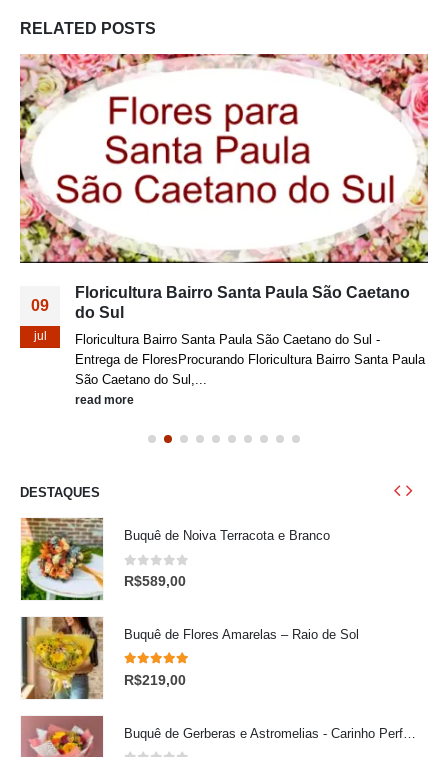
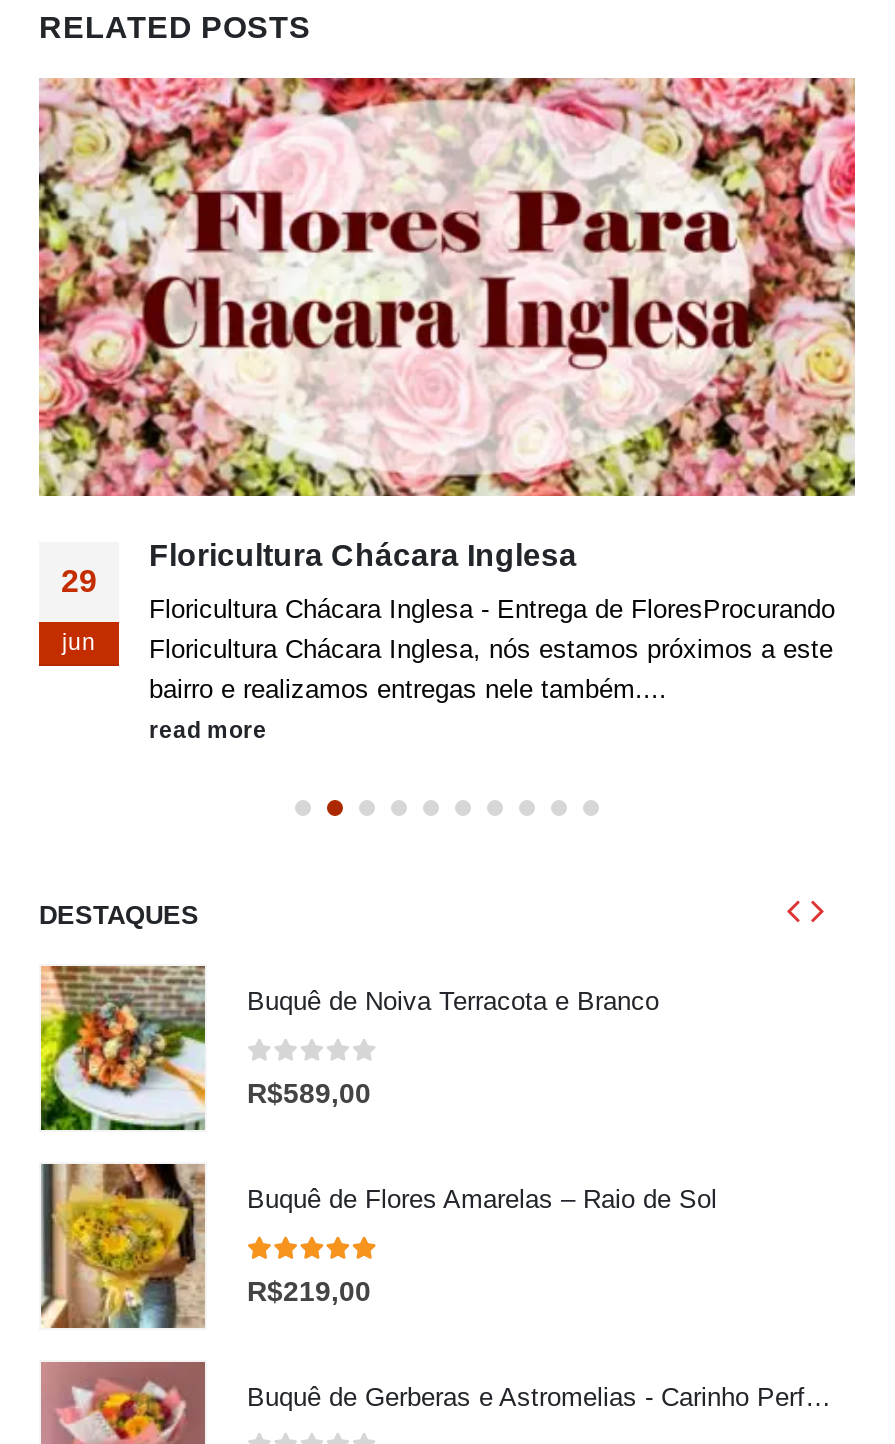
- [image]
- Floricultura Bairro Santa Paula São Caetano
- do Sul
+ [image]
+ Floricultura Chácara Inglesa

- 09
+ 29

- jul
+ jun

- Floricultura Bairro Santa Paula São Caetano do Sul -
- Entrega de FloresProcurando Floricultura Bairro Santa Paula
- São Caetano do Sul,...
+ Floricultura Chácara Inglesa - Entrega de FloresProcurando
+ Floricultura Chácara Inglesa, nós estamos próximos a este
+ bairro e realizamos entregas nele também....
